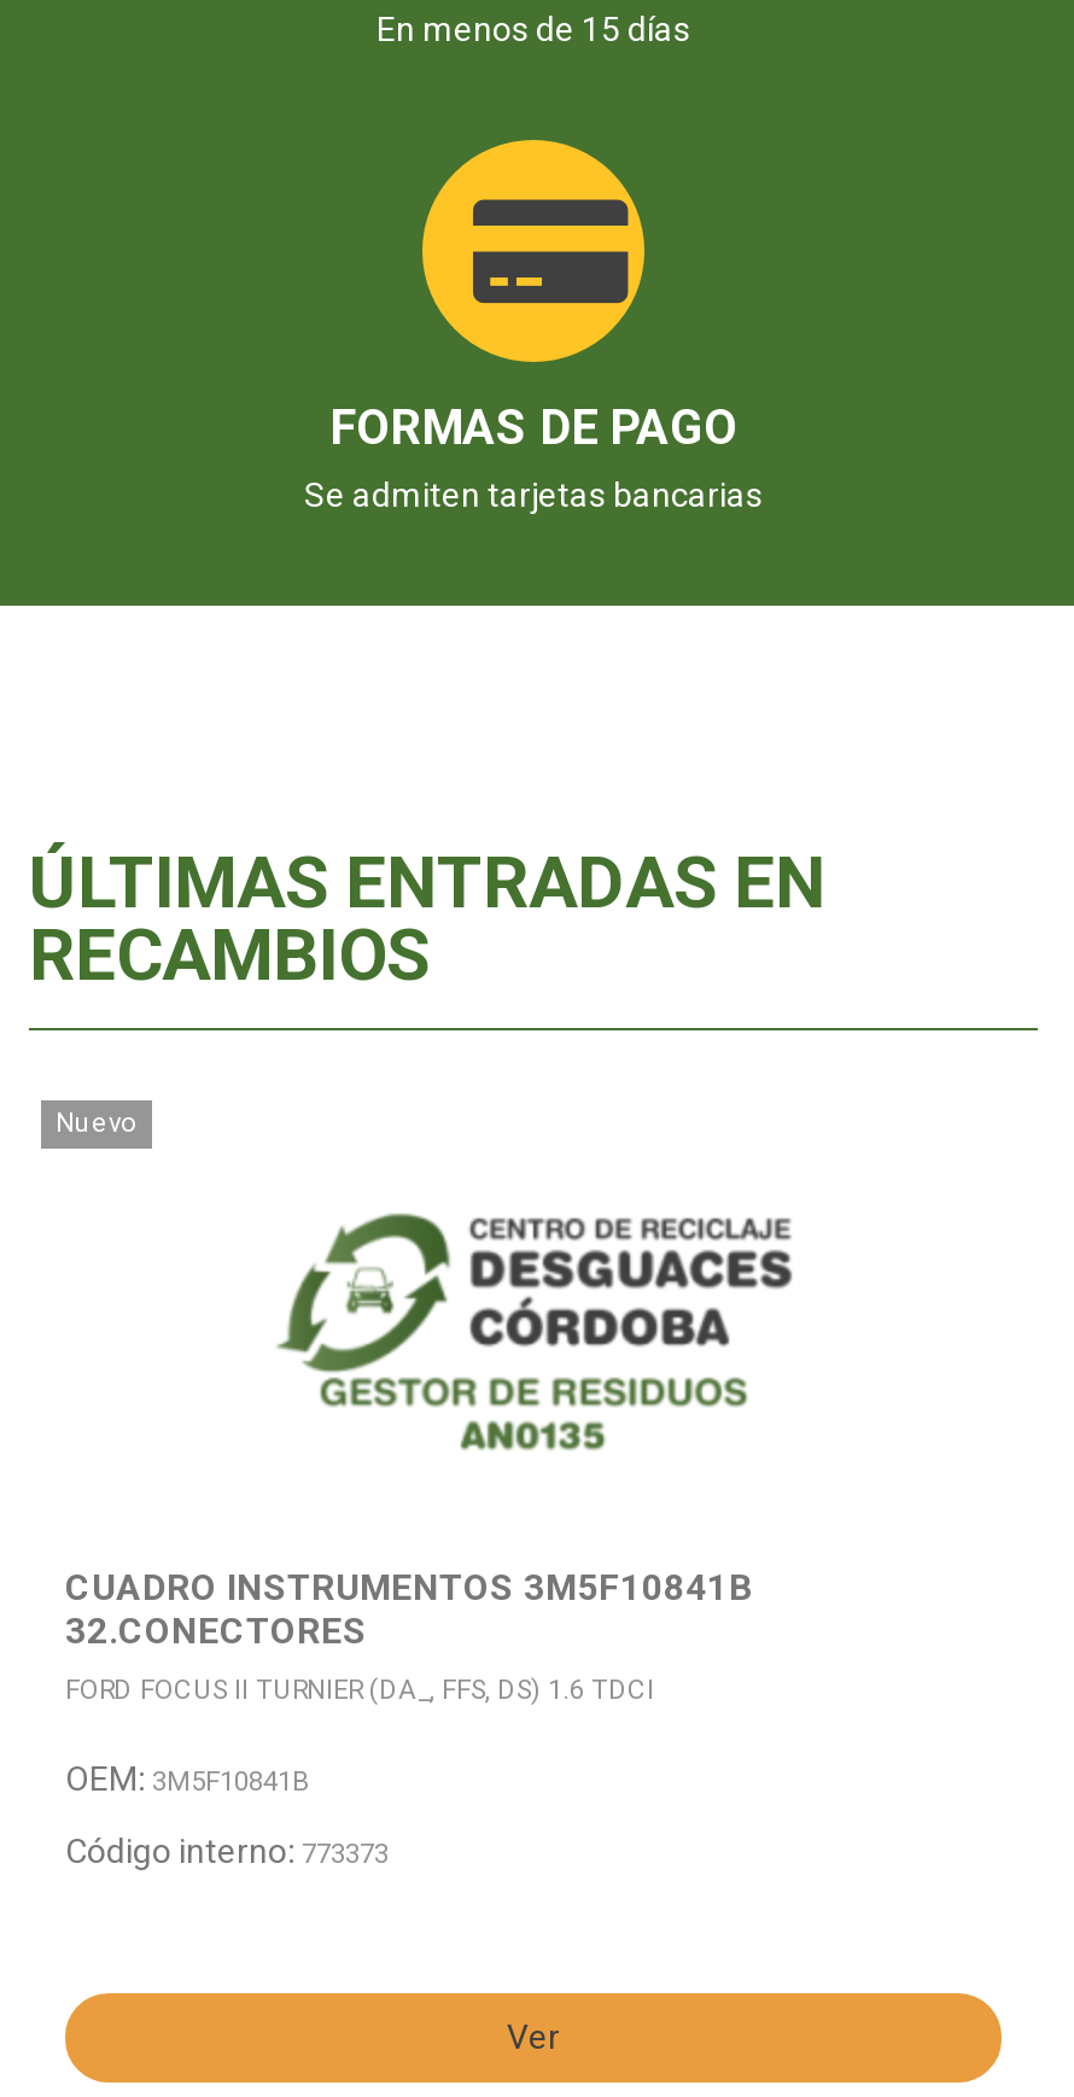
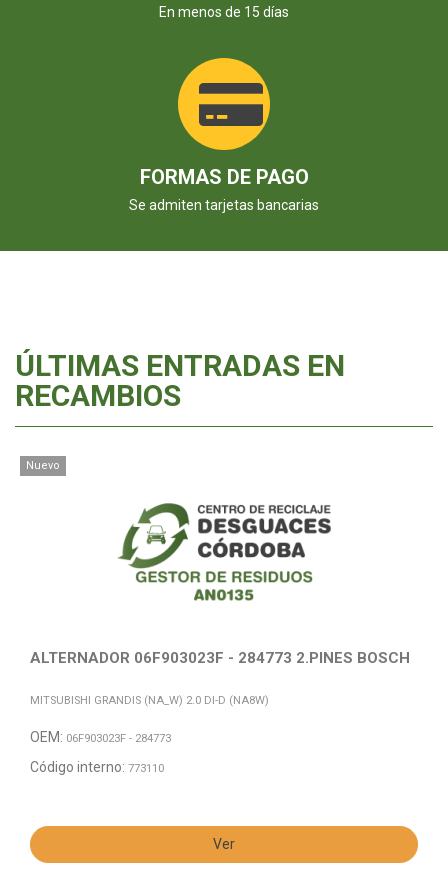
- CUADRO INSTRUMENTOS 3M5F10841B
- 32.CONECTORES
+ ALTERNADOR 06F903023F - 284773 2.PINES BOSCH

- FORD FOCUS II TURNIER (DA_, FFS, DS) 1.6 TDCI
+ MITSUBISHI GRANDIS (NA_W) 2.0 DI-D (NA8W)

- OEM: 3M5F10841B
+ OEM: 06F903023F - 284773

- Código interno: 773373
+ Código interno: 773110
